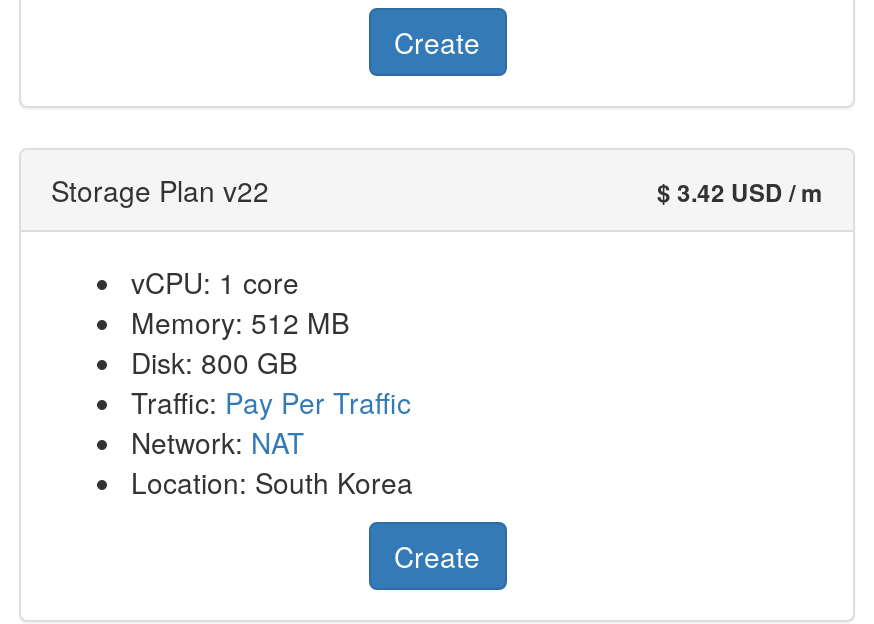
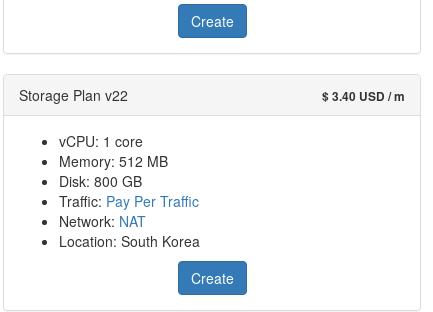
- $ 3.42 USD / m
+ $ 3.40 USD / m
